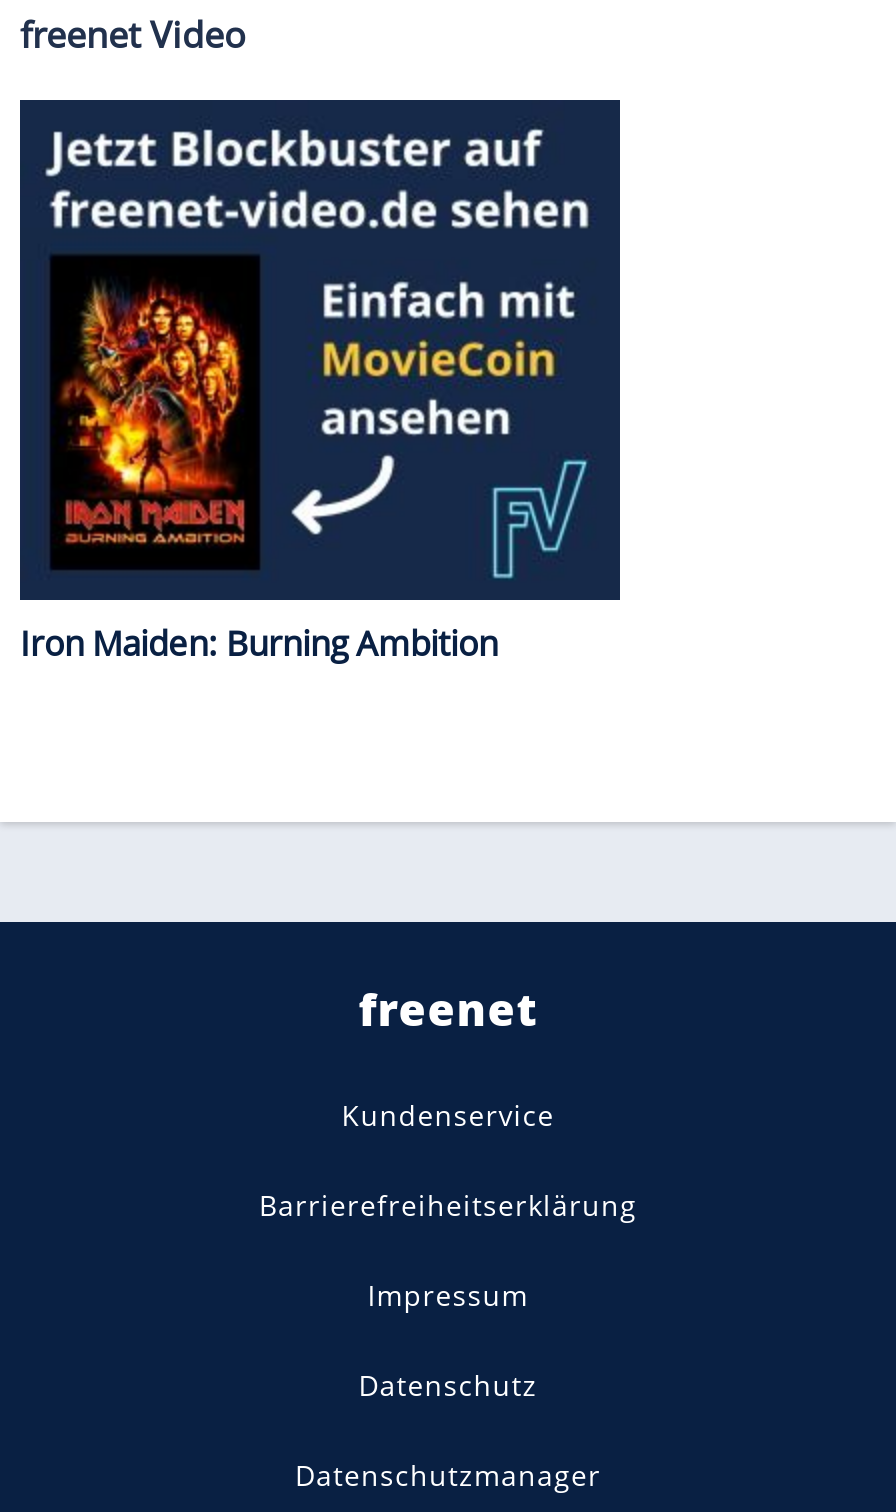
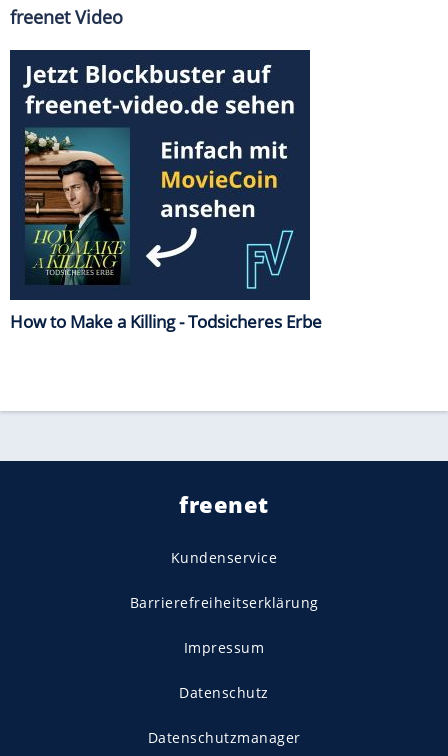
- [image]
- Iron Maiden: Burning Ambition
+ [image]
+ How to Make a Killing - Todsicheres Erbe
